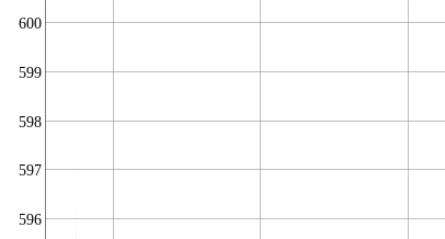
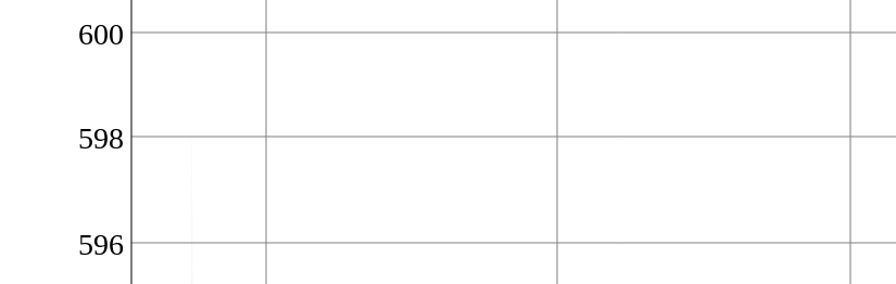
- 599

- 597
